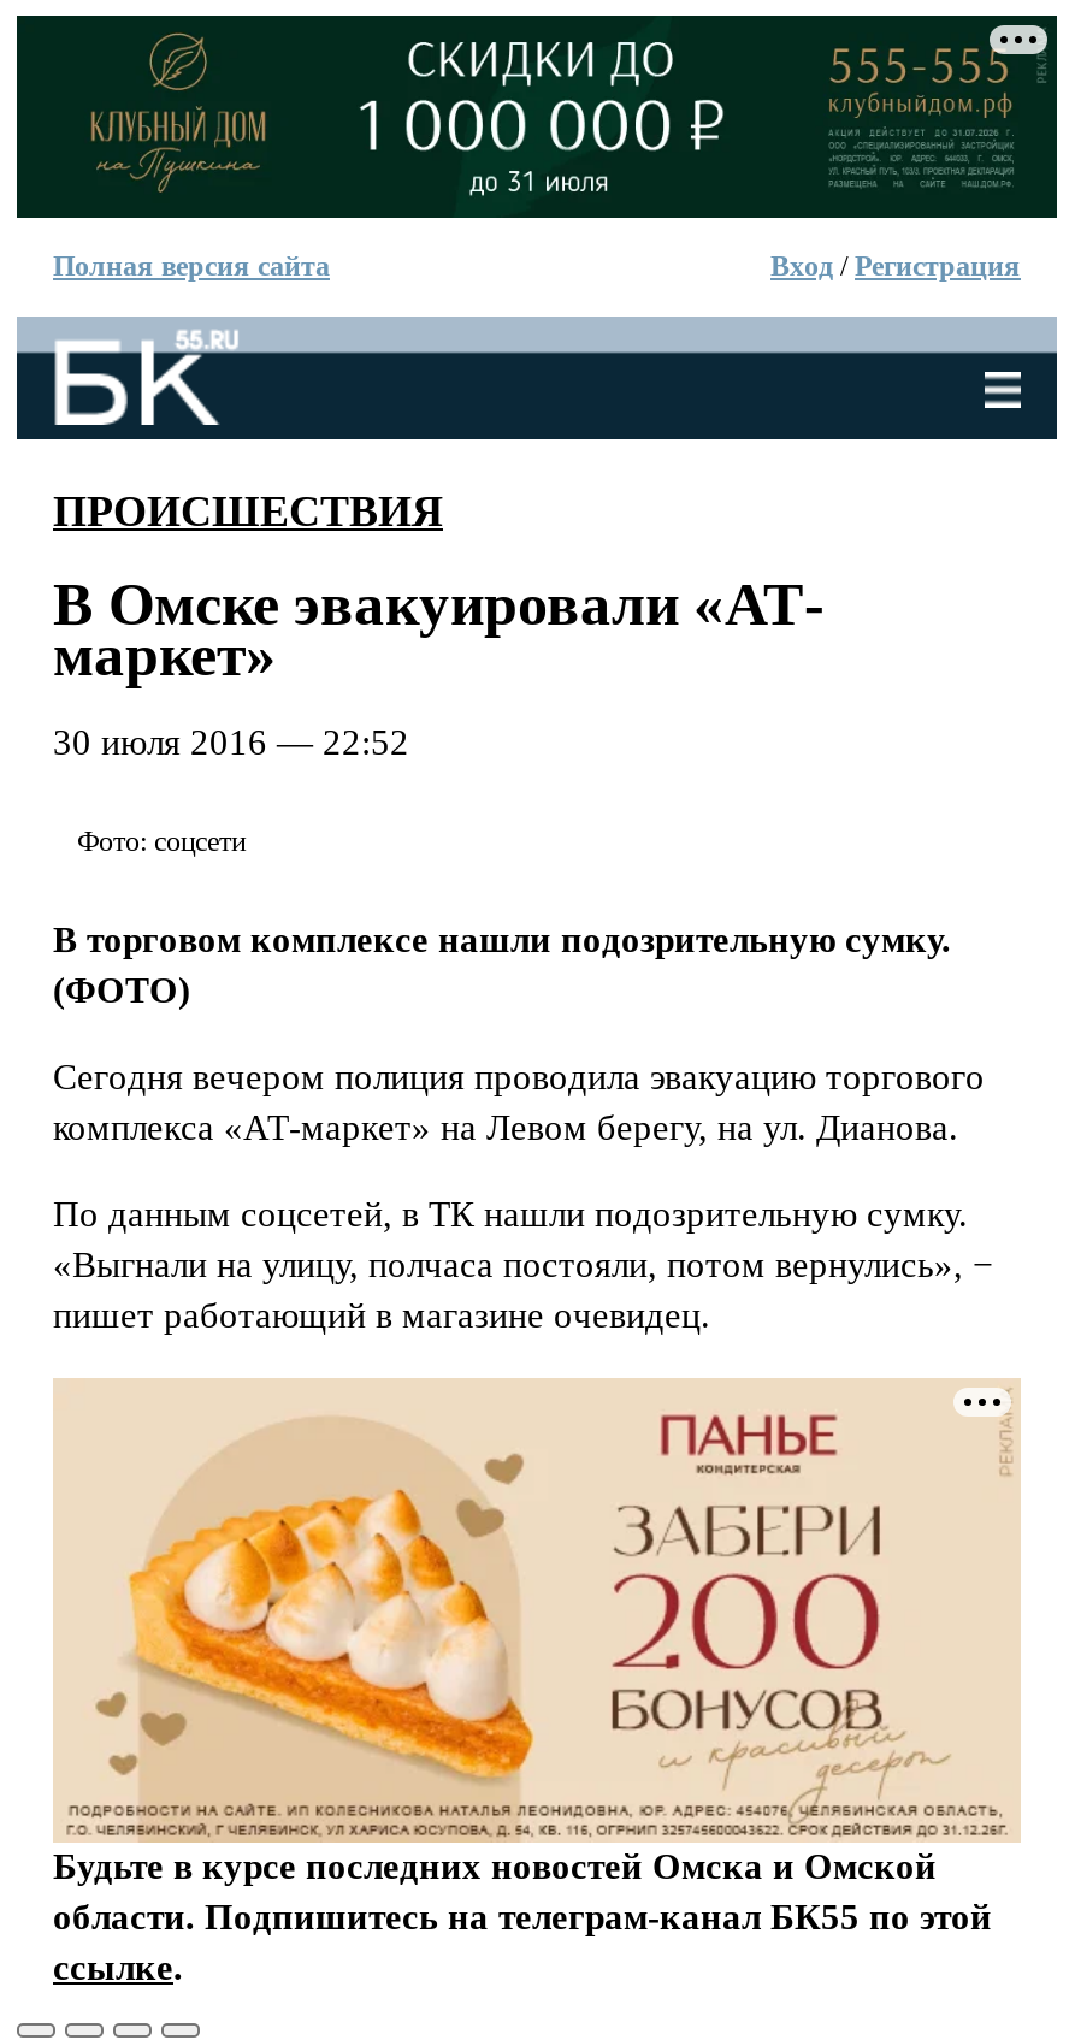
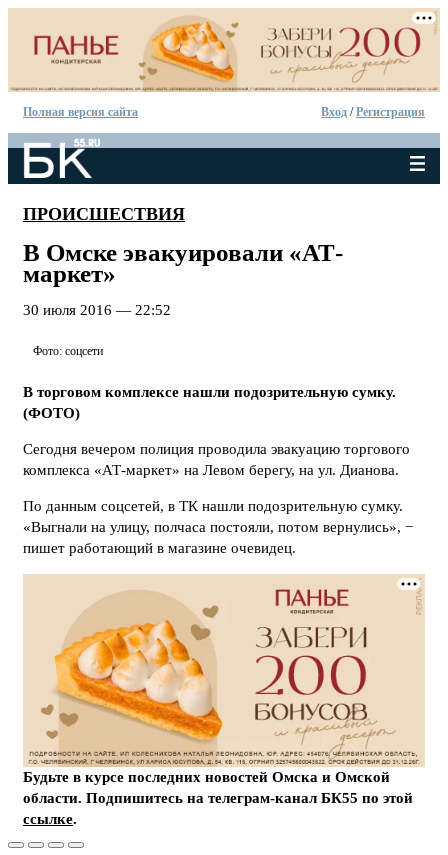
- [image]
+ [image]
